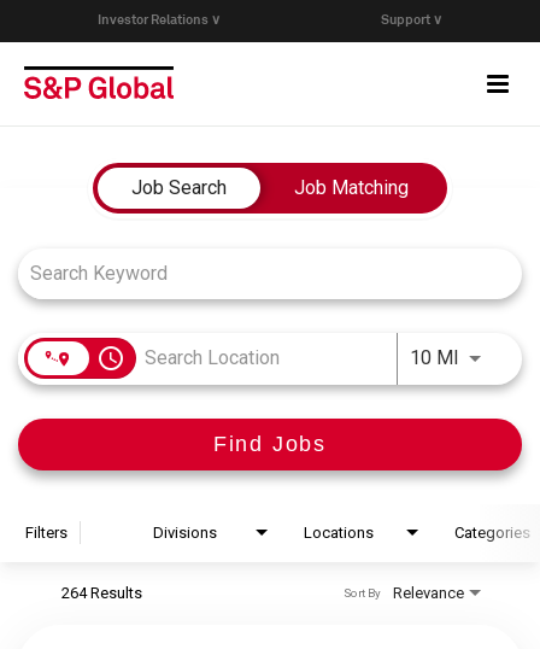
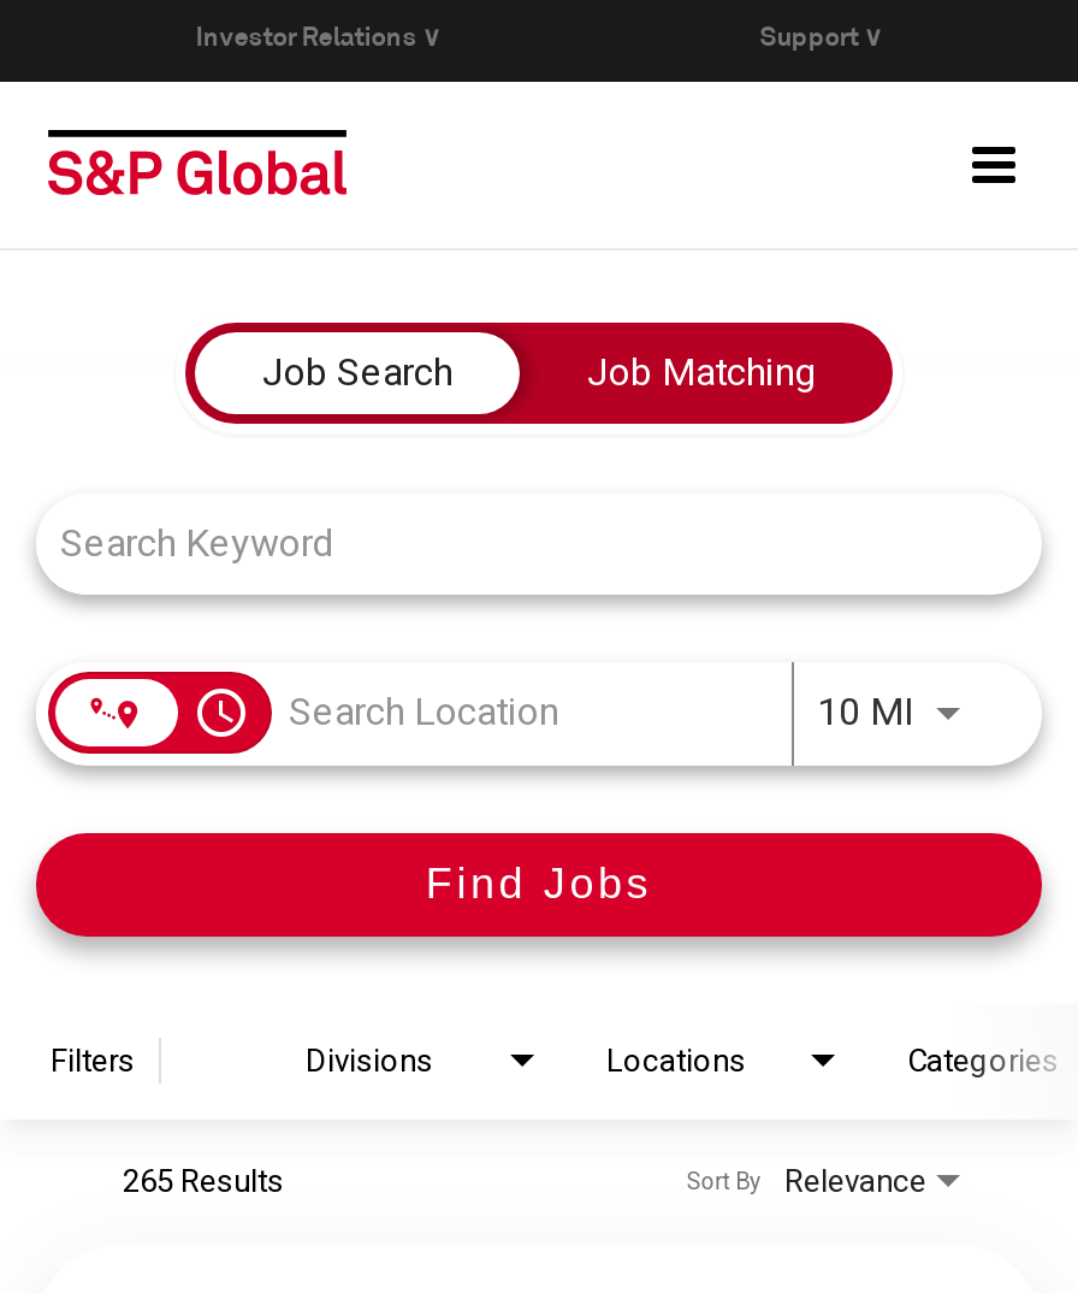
- 264 Results
+ 265 Results
